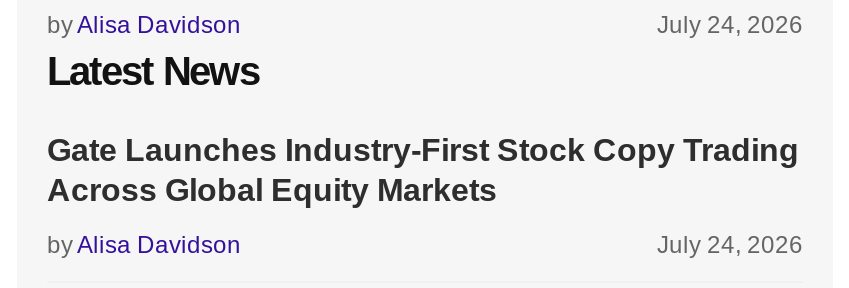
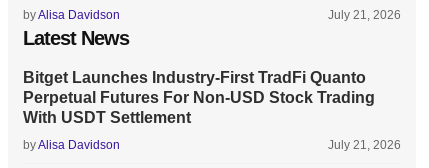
- July 24, 2026
+ July 21, 2026

- Gate Launches Industry-First Stock Copy Trading
- Across Global Equity Markets
+ Bitget Launches Industry-First TradFi Quanto
+ Perpetual Futures For Non-USD Stock Trading
+ With USDT Settlement

- July 24, 2026
+ July 21, 2026
